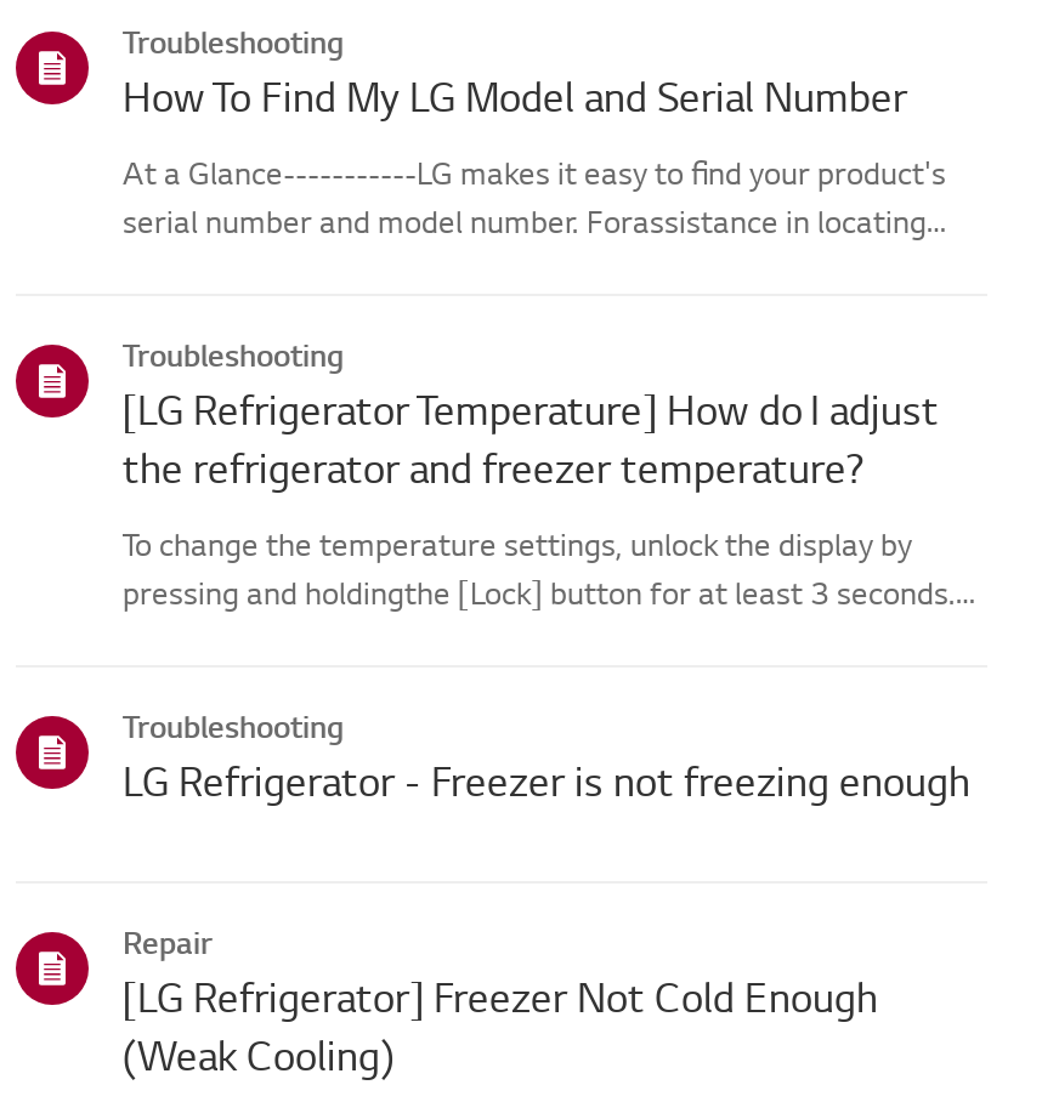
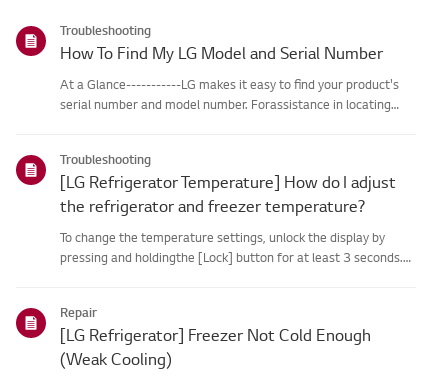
- Troubleshooting
- LG Refrigerator - Freezer is not freezing enough
